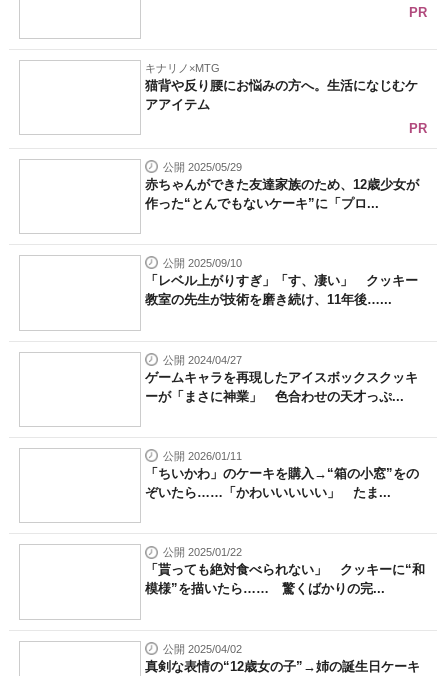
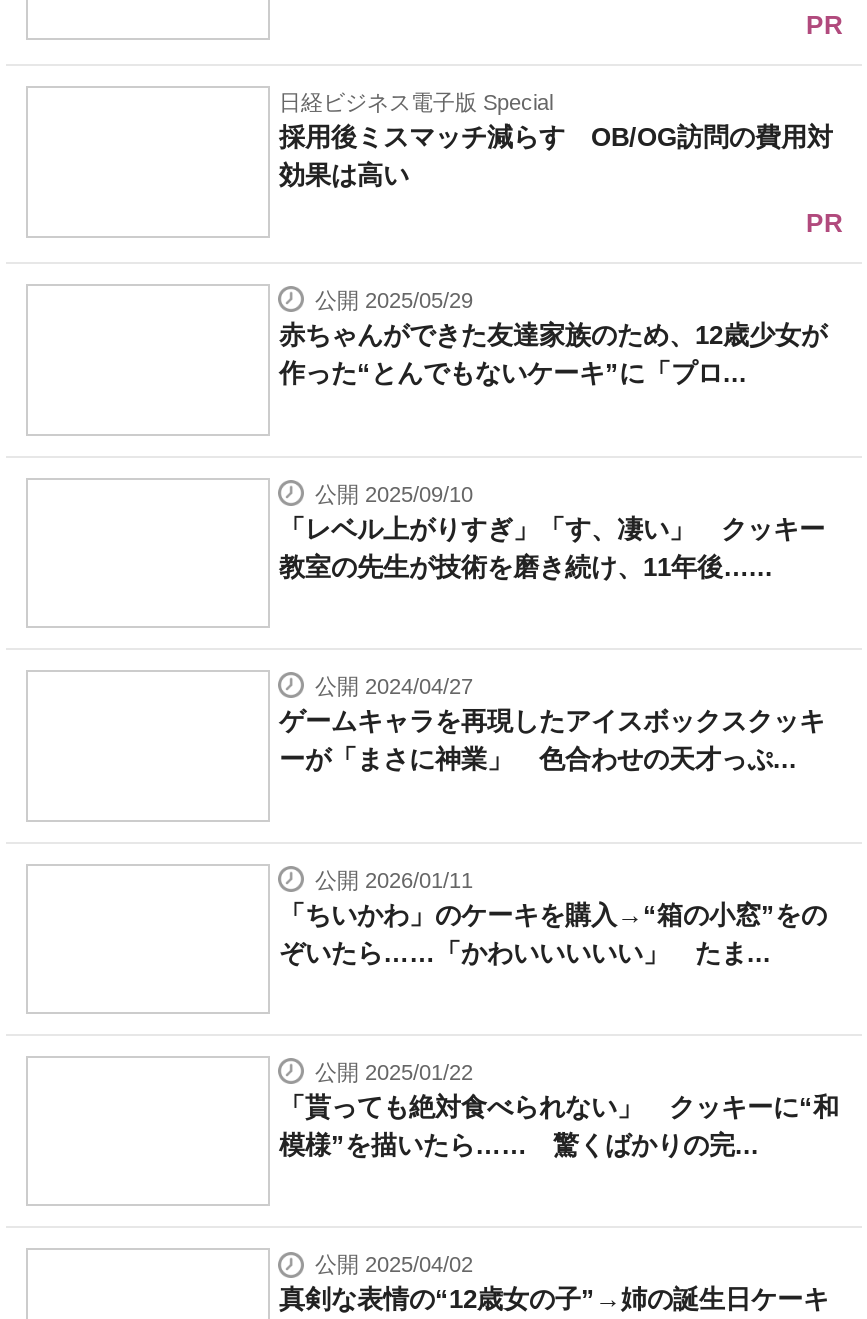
- キナリノ×MTG
- 猫背や反り腰にお悩みの方へ。生活になじむケ
- アアイテム
+ 日経ビジネス電子版 Special
+ 採用後ミスマッチ減らす OB/OG訪問の費用対
+ 効果は高い
